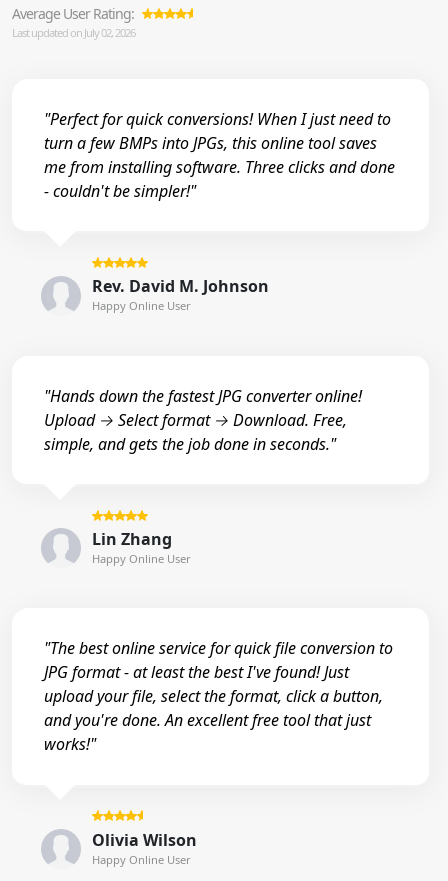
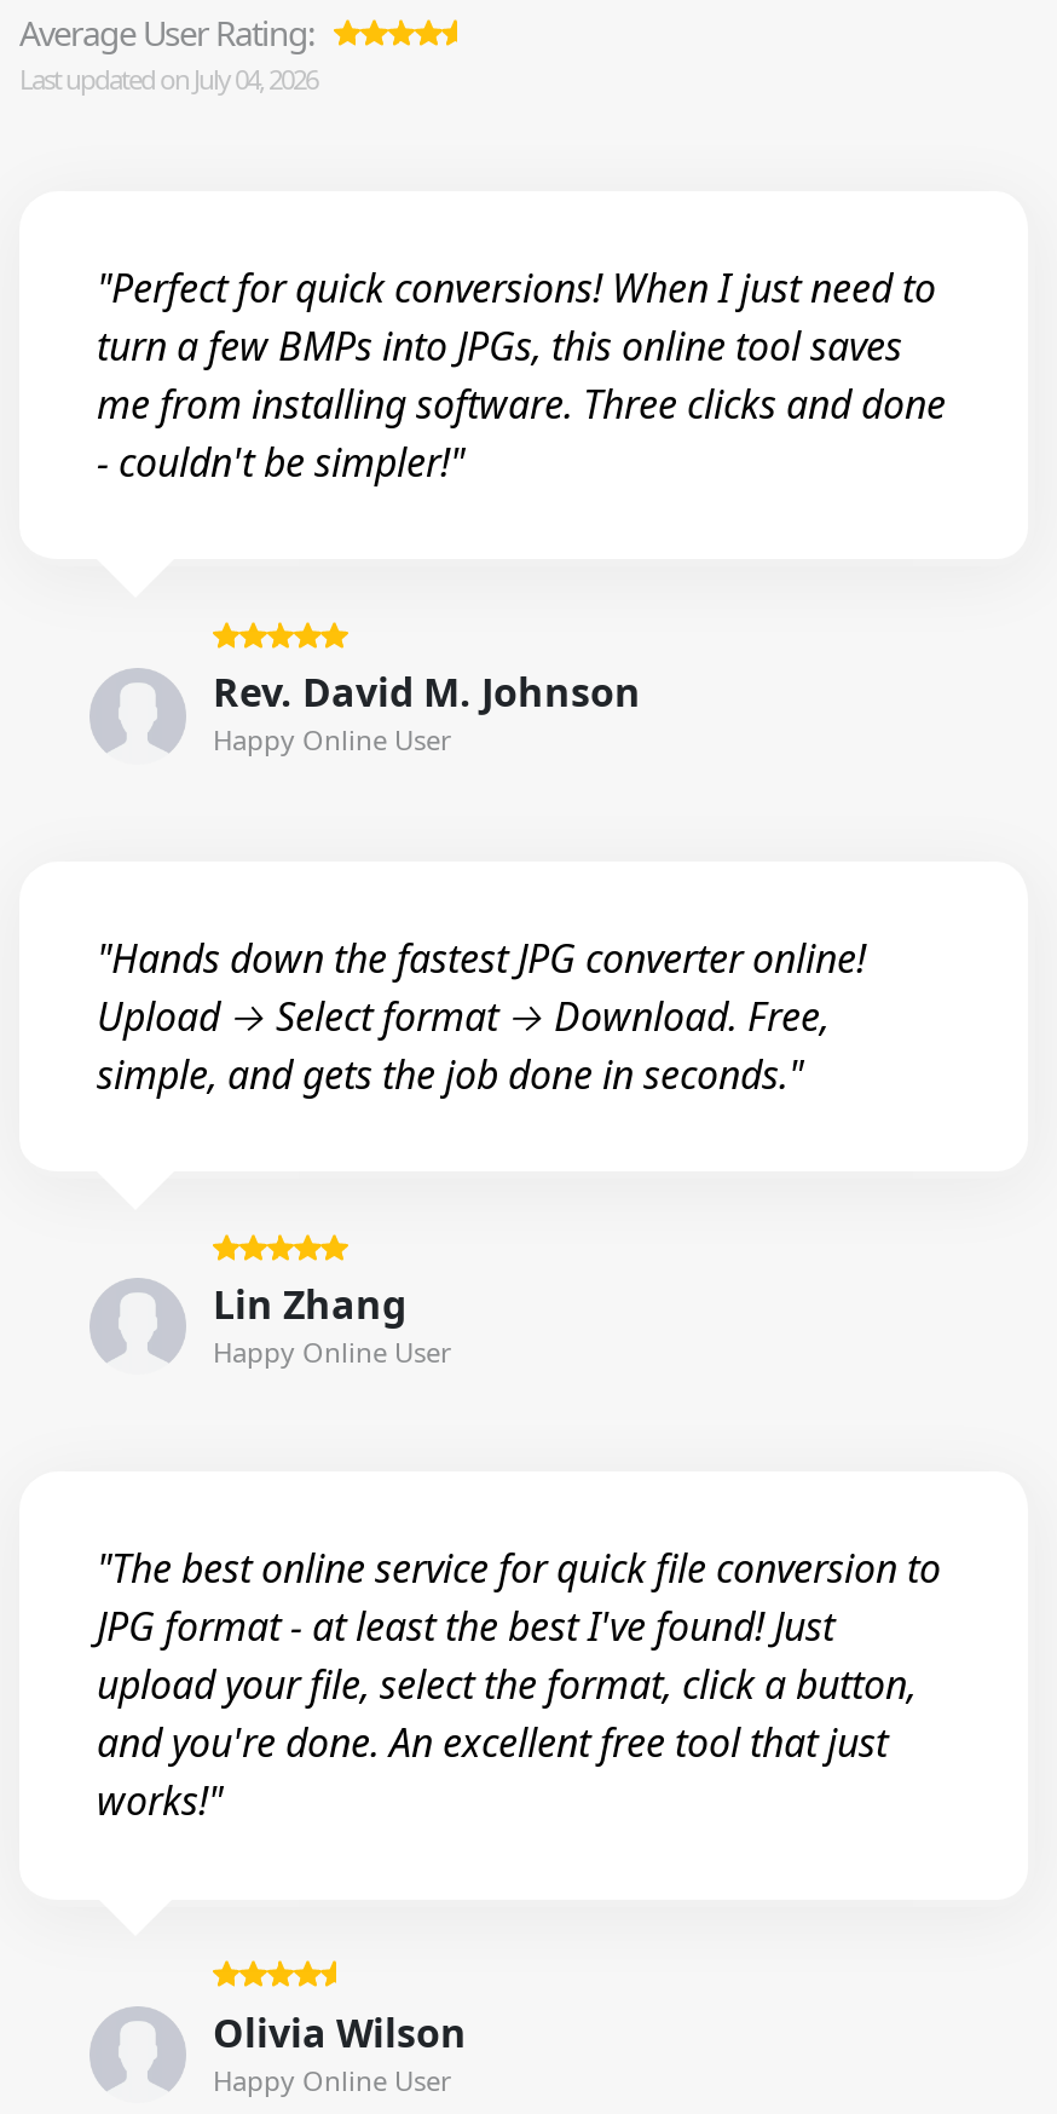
- Last updated on July 02, 2026
+ Last updated on July 04, 2026
